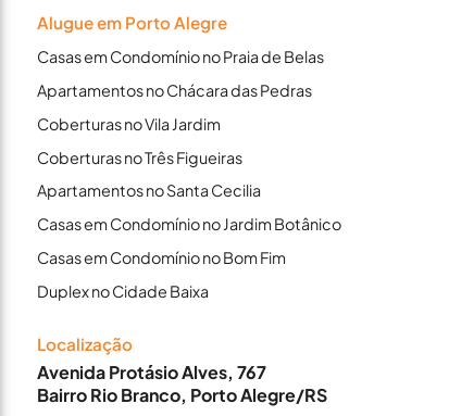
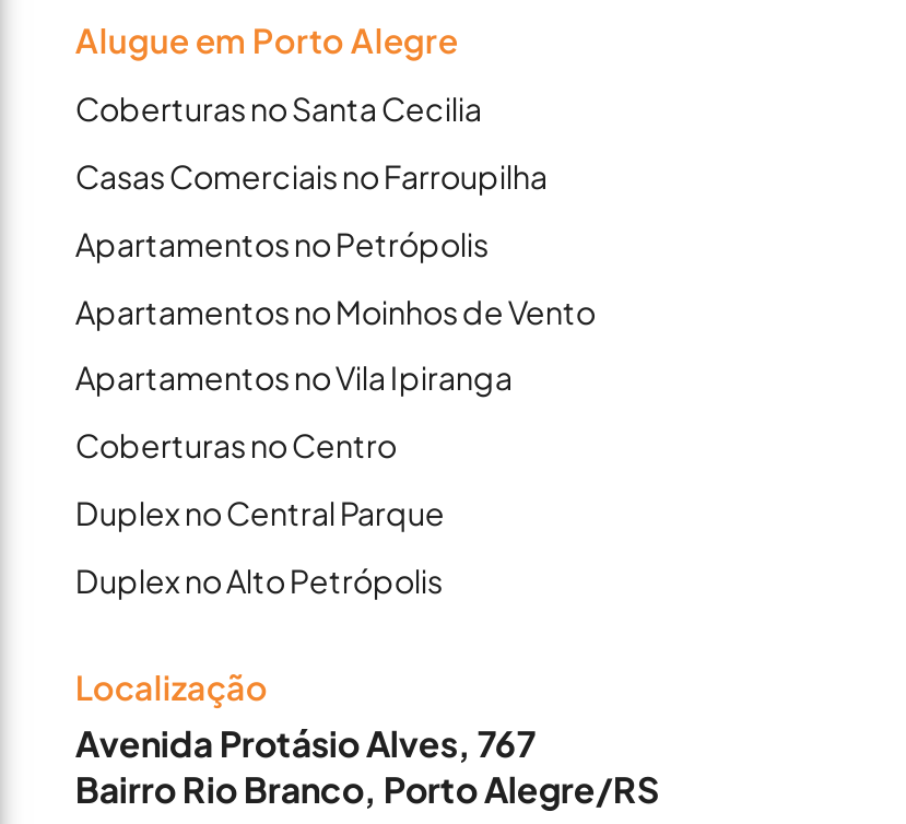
- Casas em Condomínio no Praia de Belas
+ Coberturas no Santa Cecilia

- Apartamentos no Chácara das Pedras
+ Casas Comerciais no Farroupilha

- Coberturas no Vila Jardim
+ Apartamentos no Petrópolis

- Coberturas no Três Figueiras
+ Apartamentos no Moinhos de Vento

- Apartamentos no Santa Cecilia
+ Apartamentos no Vila Ipiranga

- Casas em Condomínio no Jardim Botânico
+ Coberturas no Centro

- Casas em Condomínio no Bom Fim
+ Duplex no Central Parque

- Duplex no Cidade Baixa
+ Duplex no Alto Petrópolis
